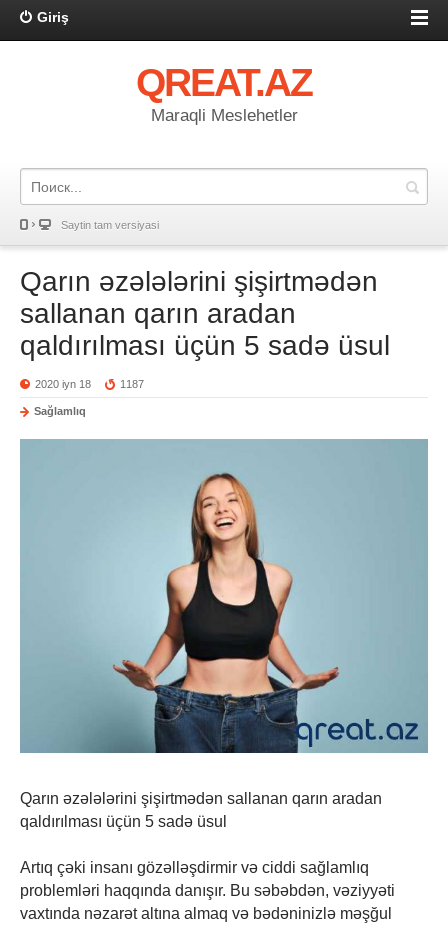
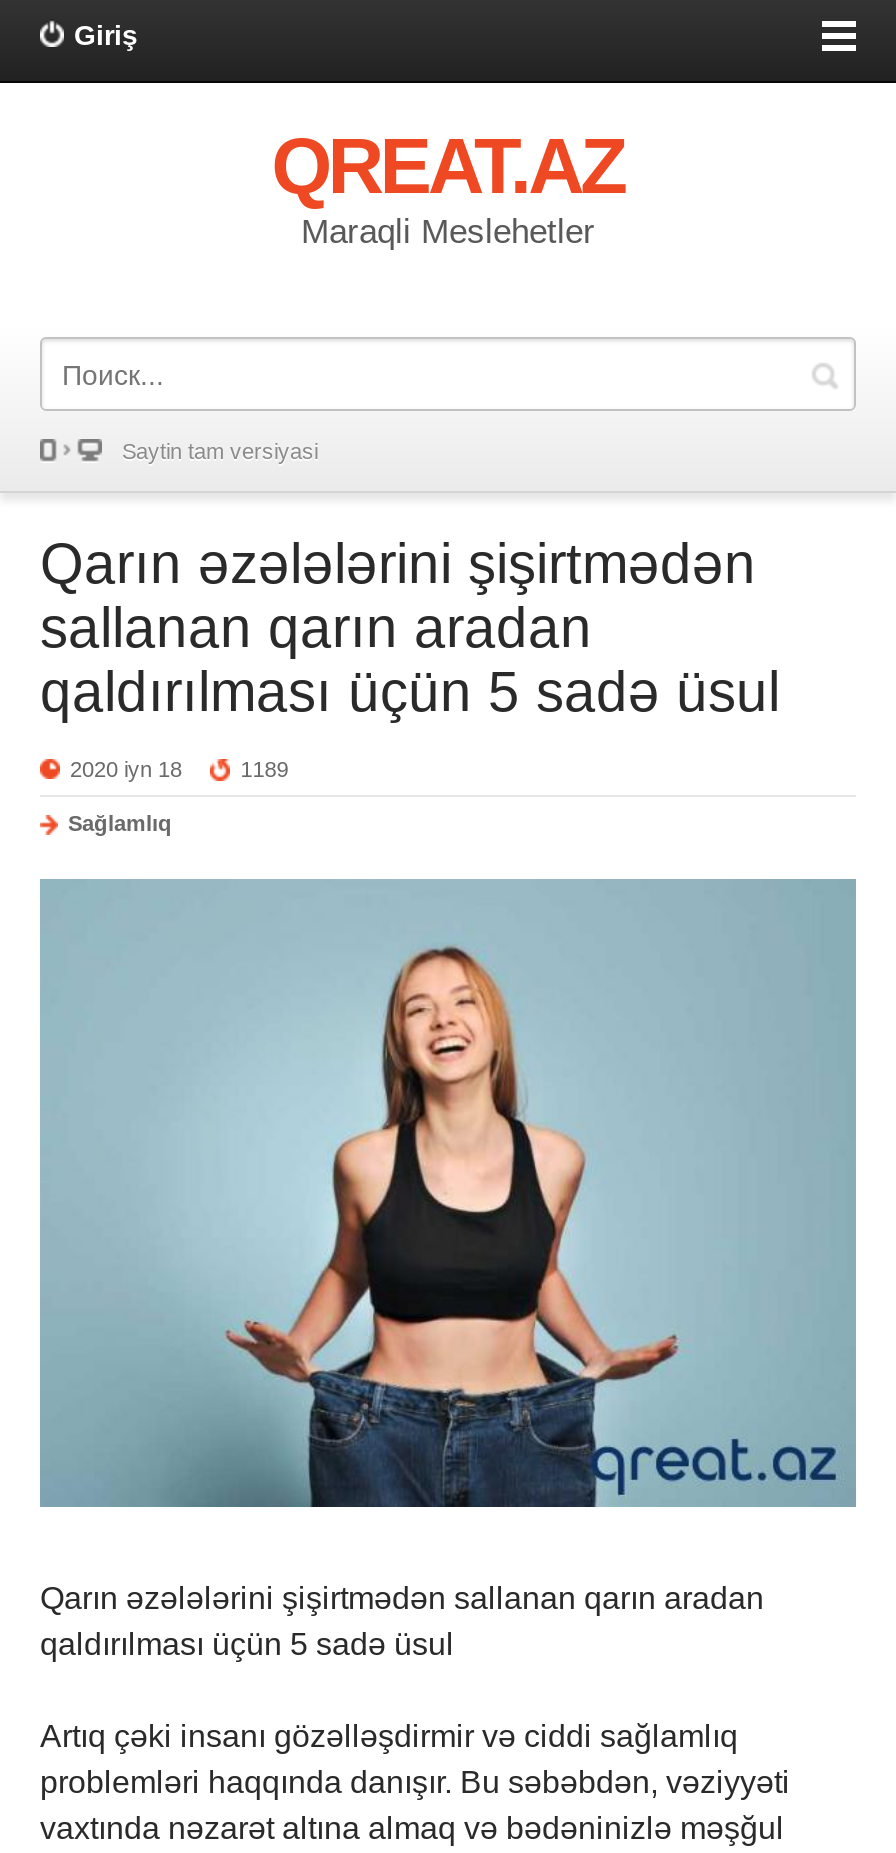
- 1187
+ 1189
